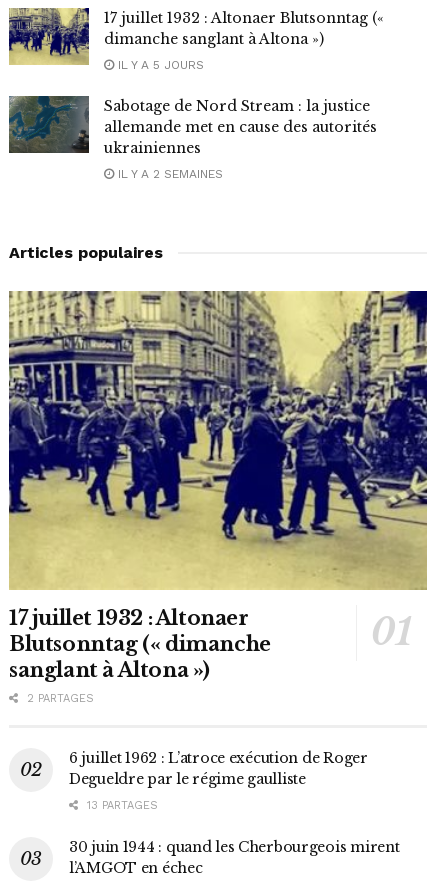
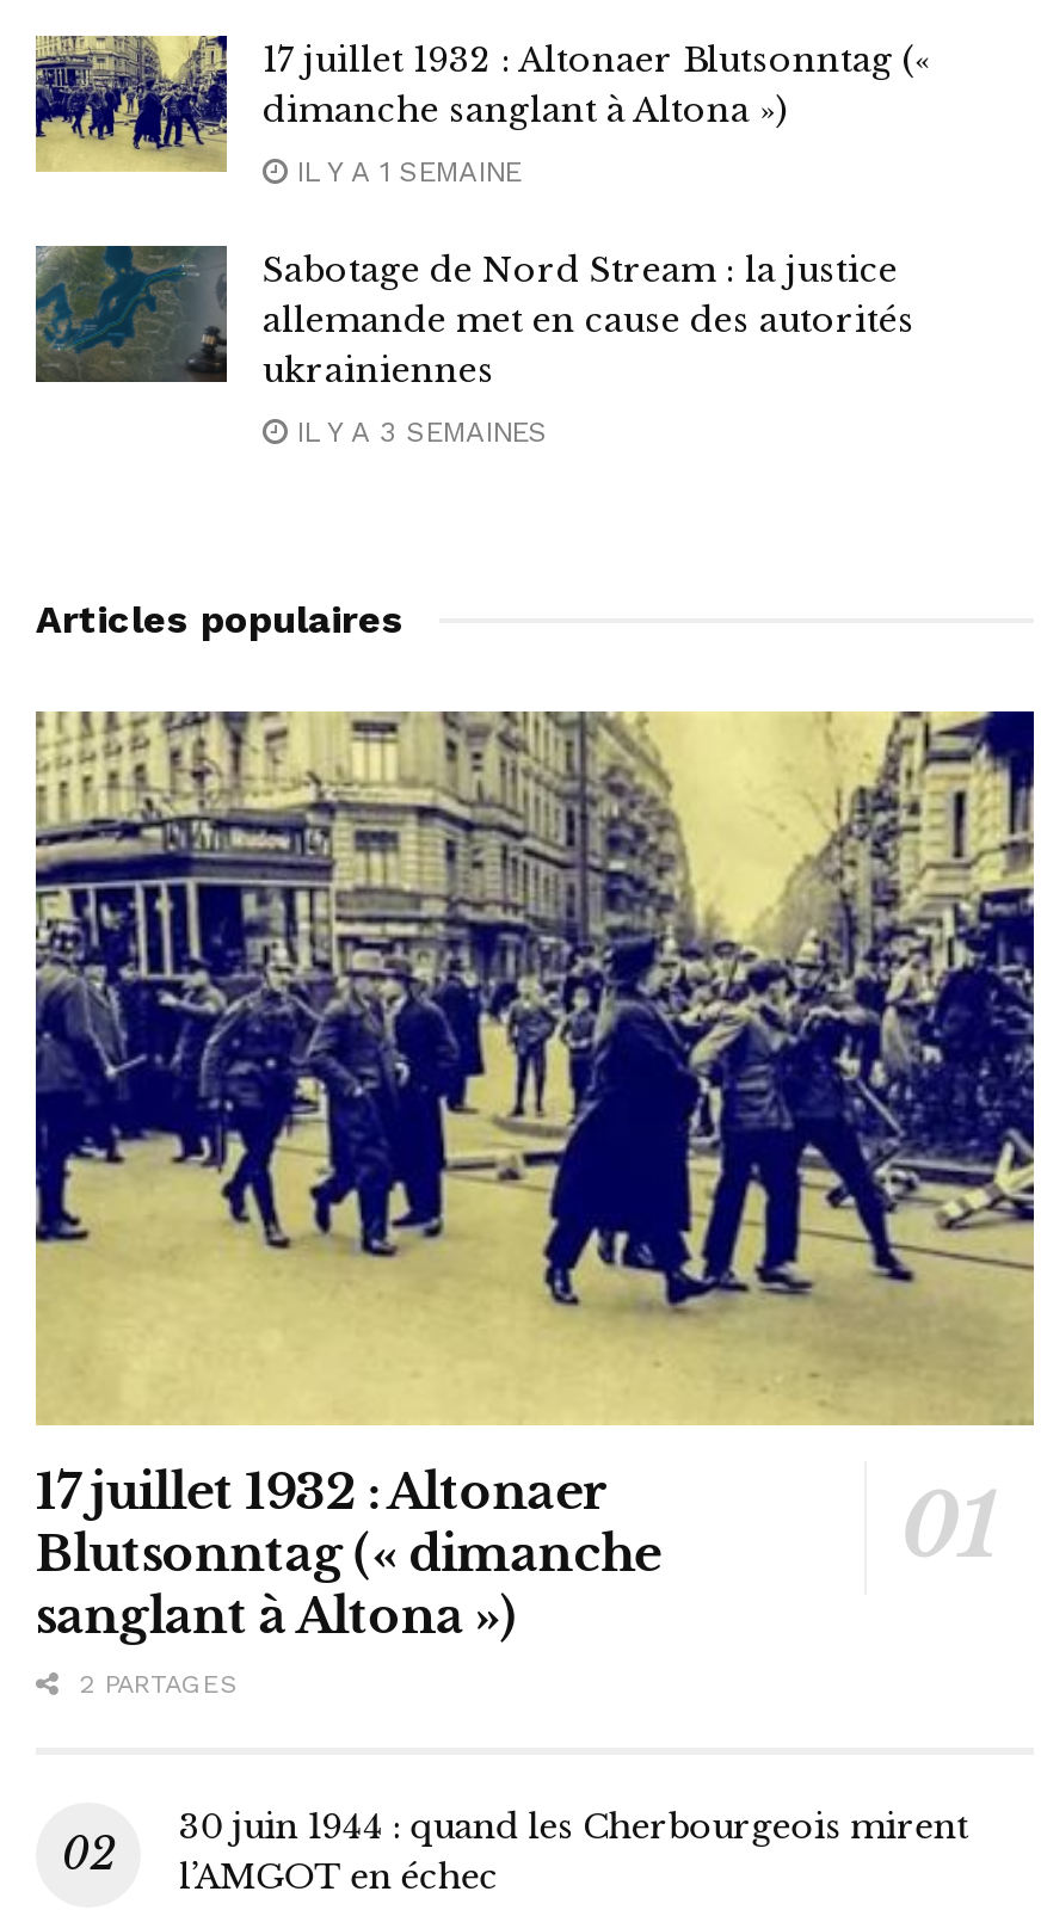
- IL Y A 5 JOURS
+ IL Y A 1 SEMAINE

- IL Y A 2 SEMAINES
+ IL Y A 3 SEMAINES

- 6 juillet 1962 : L’atroce exécution de Roger
- Degueldre par le régime gaulliste
- 13 PARTAGES
